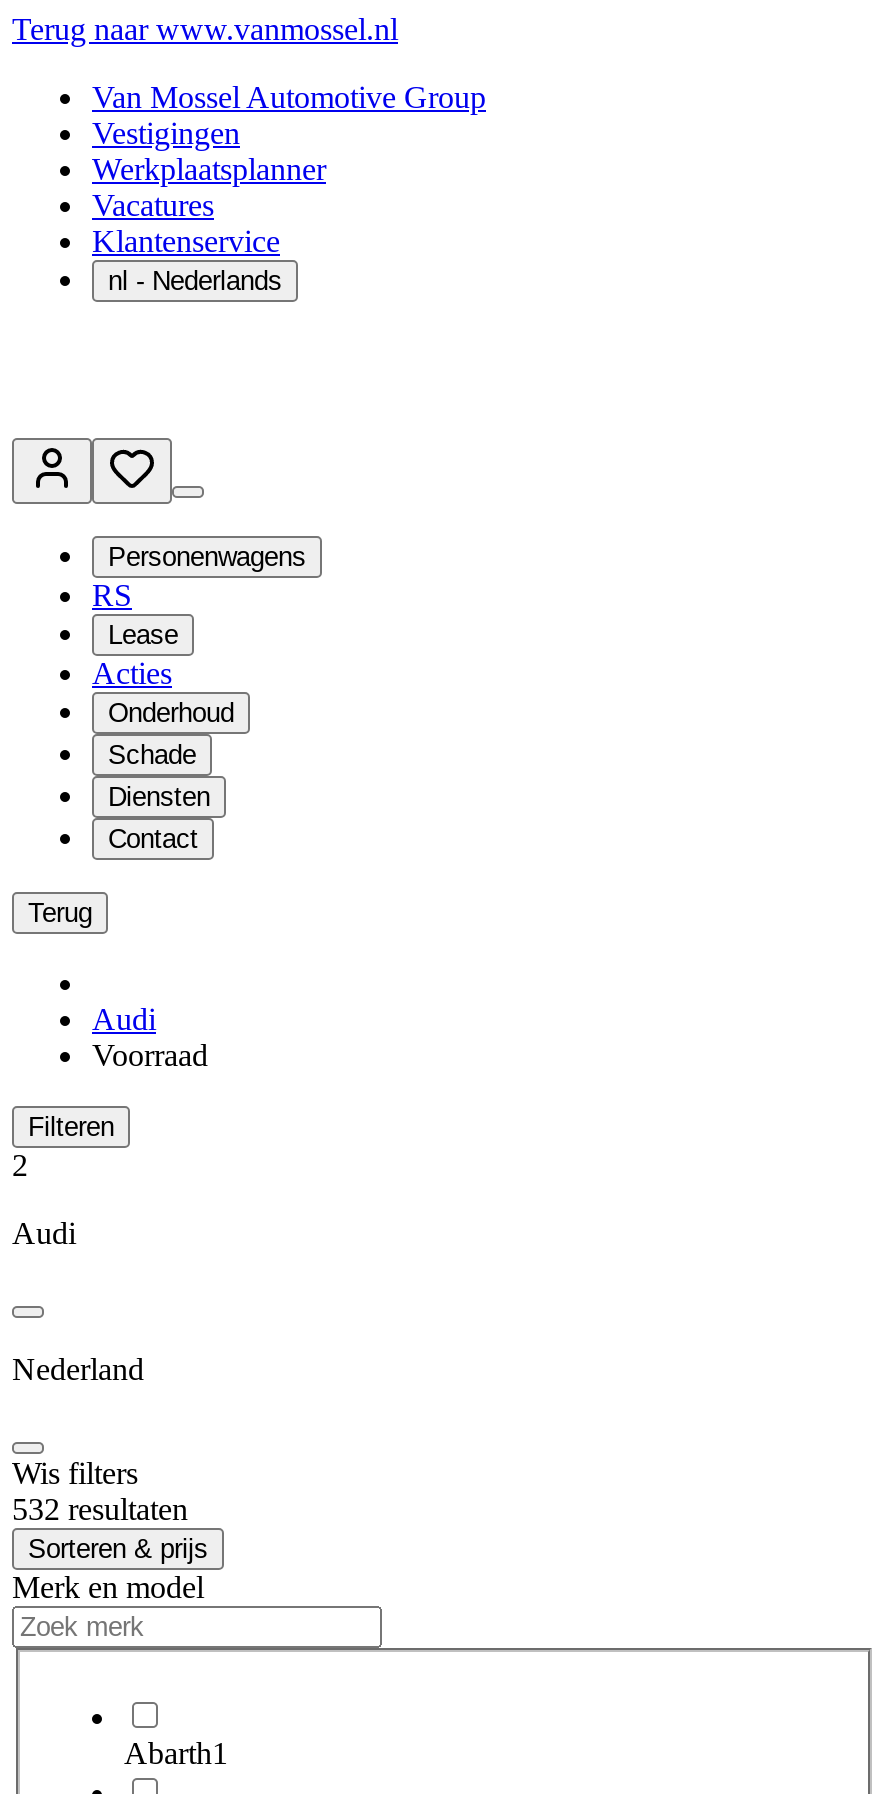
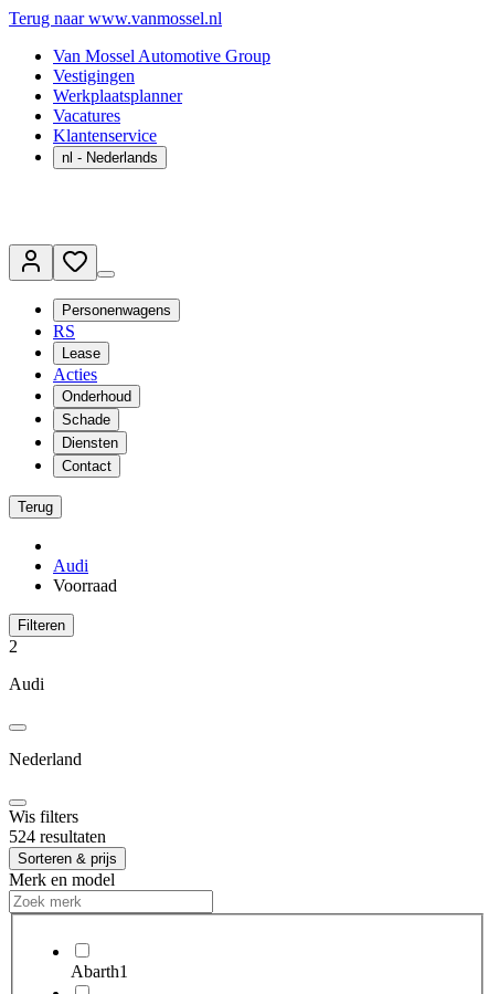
- 532 resultaten
+ 524 resultaten
